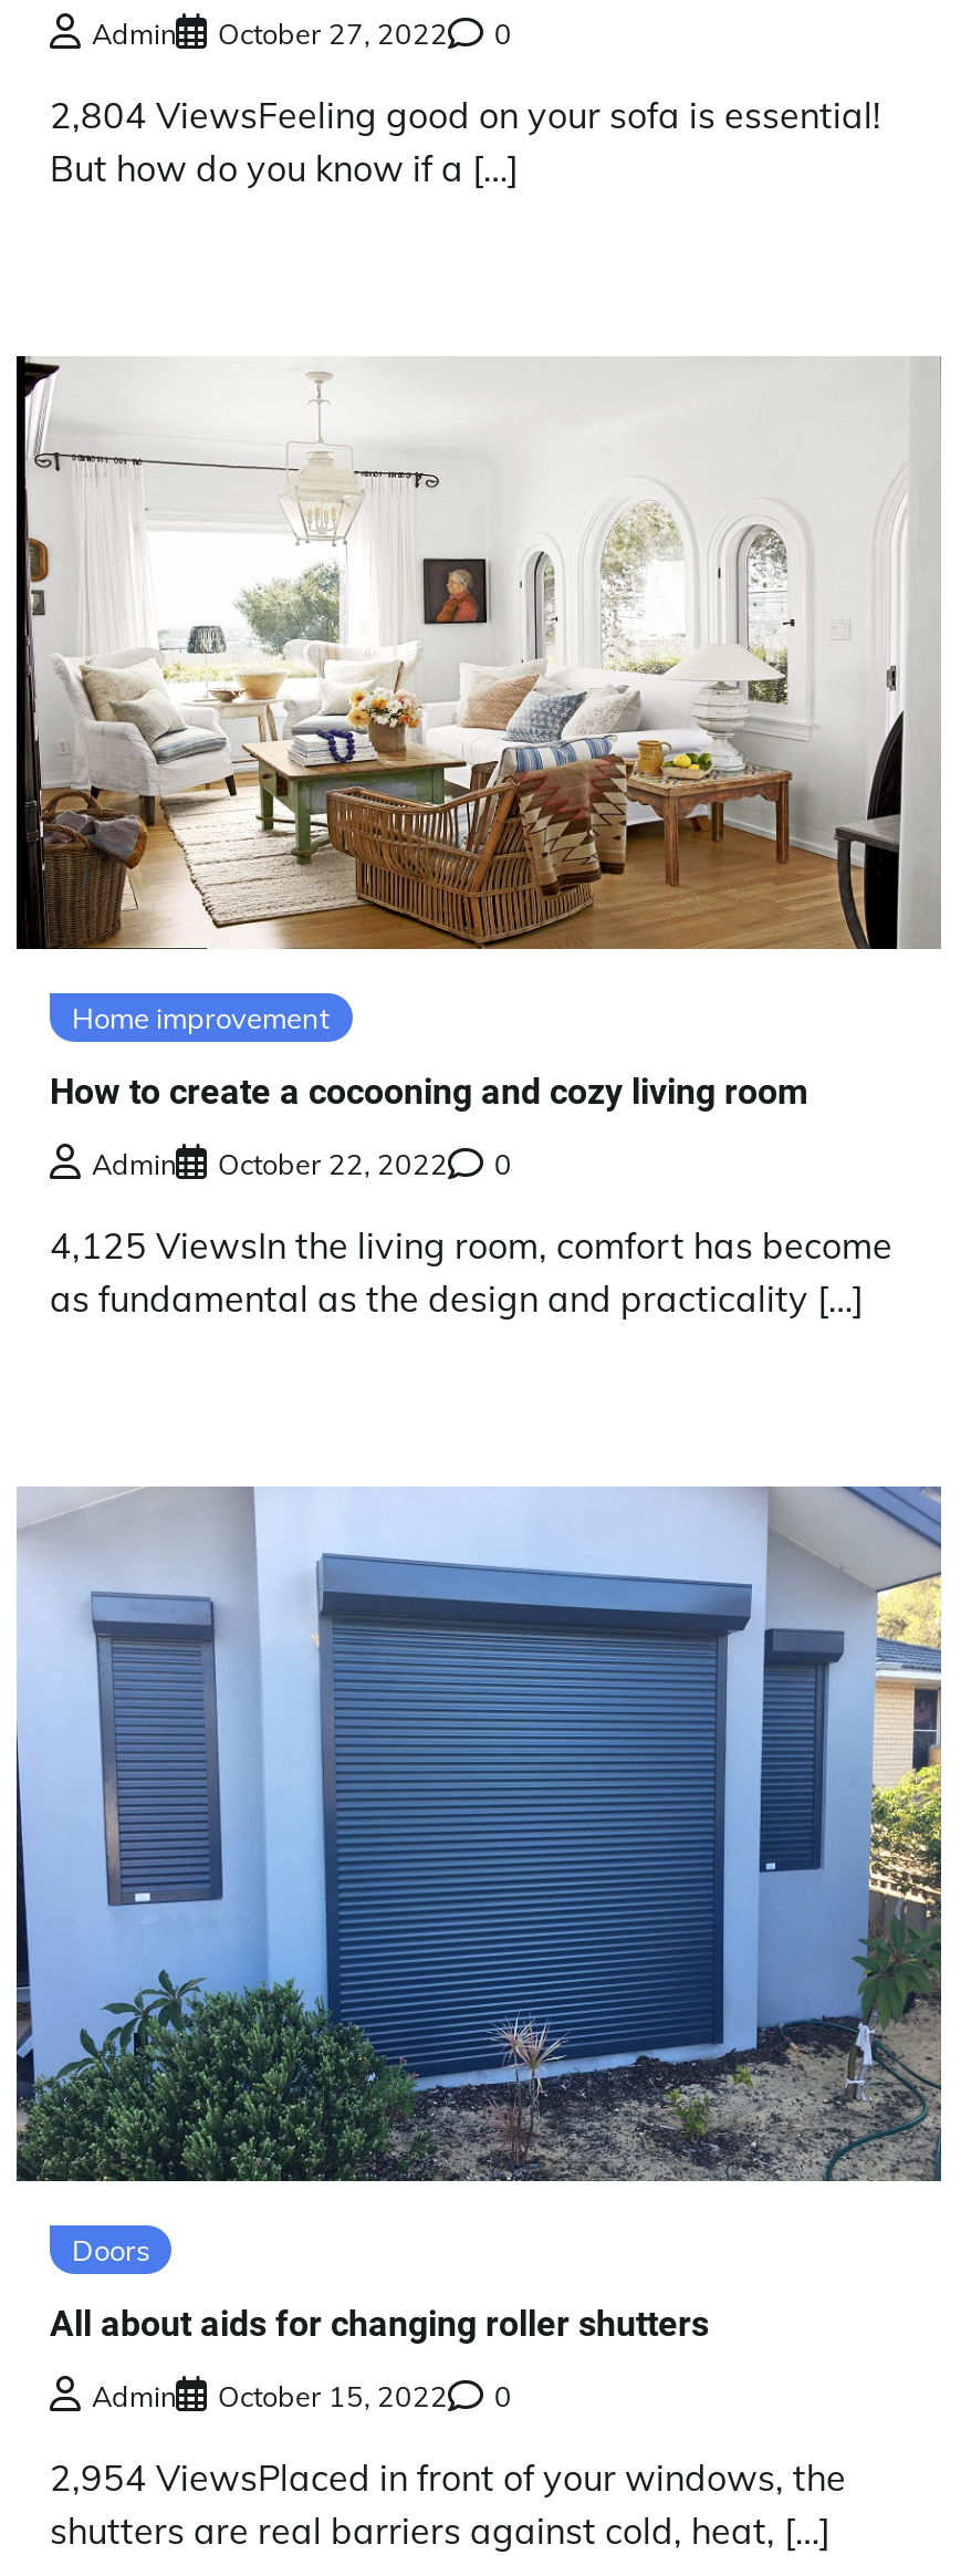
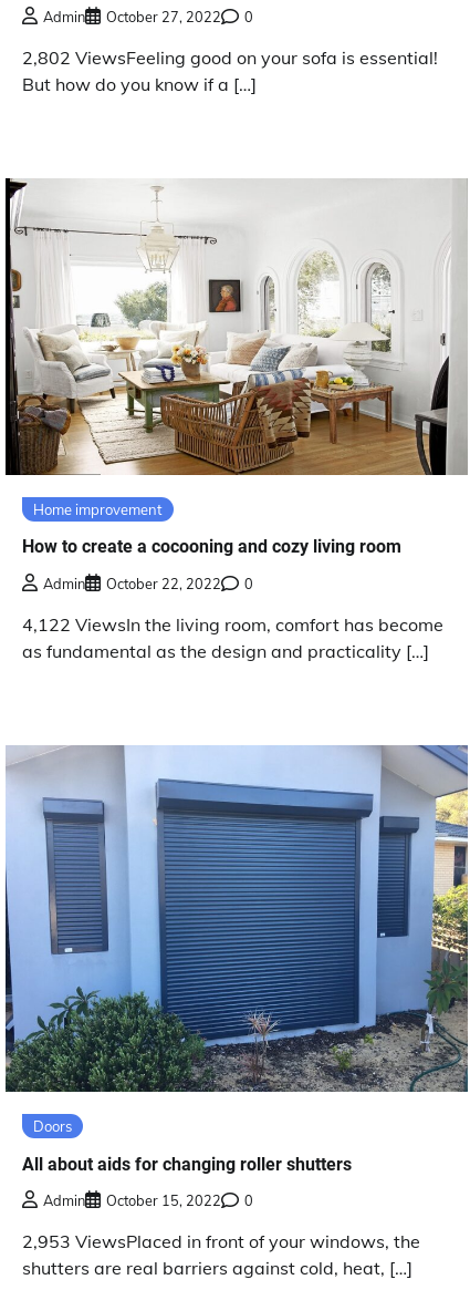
- 2,804 ViewsFeeling good on your sofa is essential!
+ 2,802 ViewsFeeling good on your sofa is essential!

- 4,125 ViewsIn the living room, comfort has become
+ 4,122 ViewsIn the living room, comfort has become

- 2,954 ViewsPlaced in front of your windows, the
+ 2,953 ViewsPlaced in front of your windows, the
